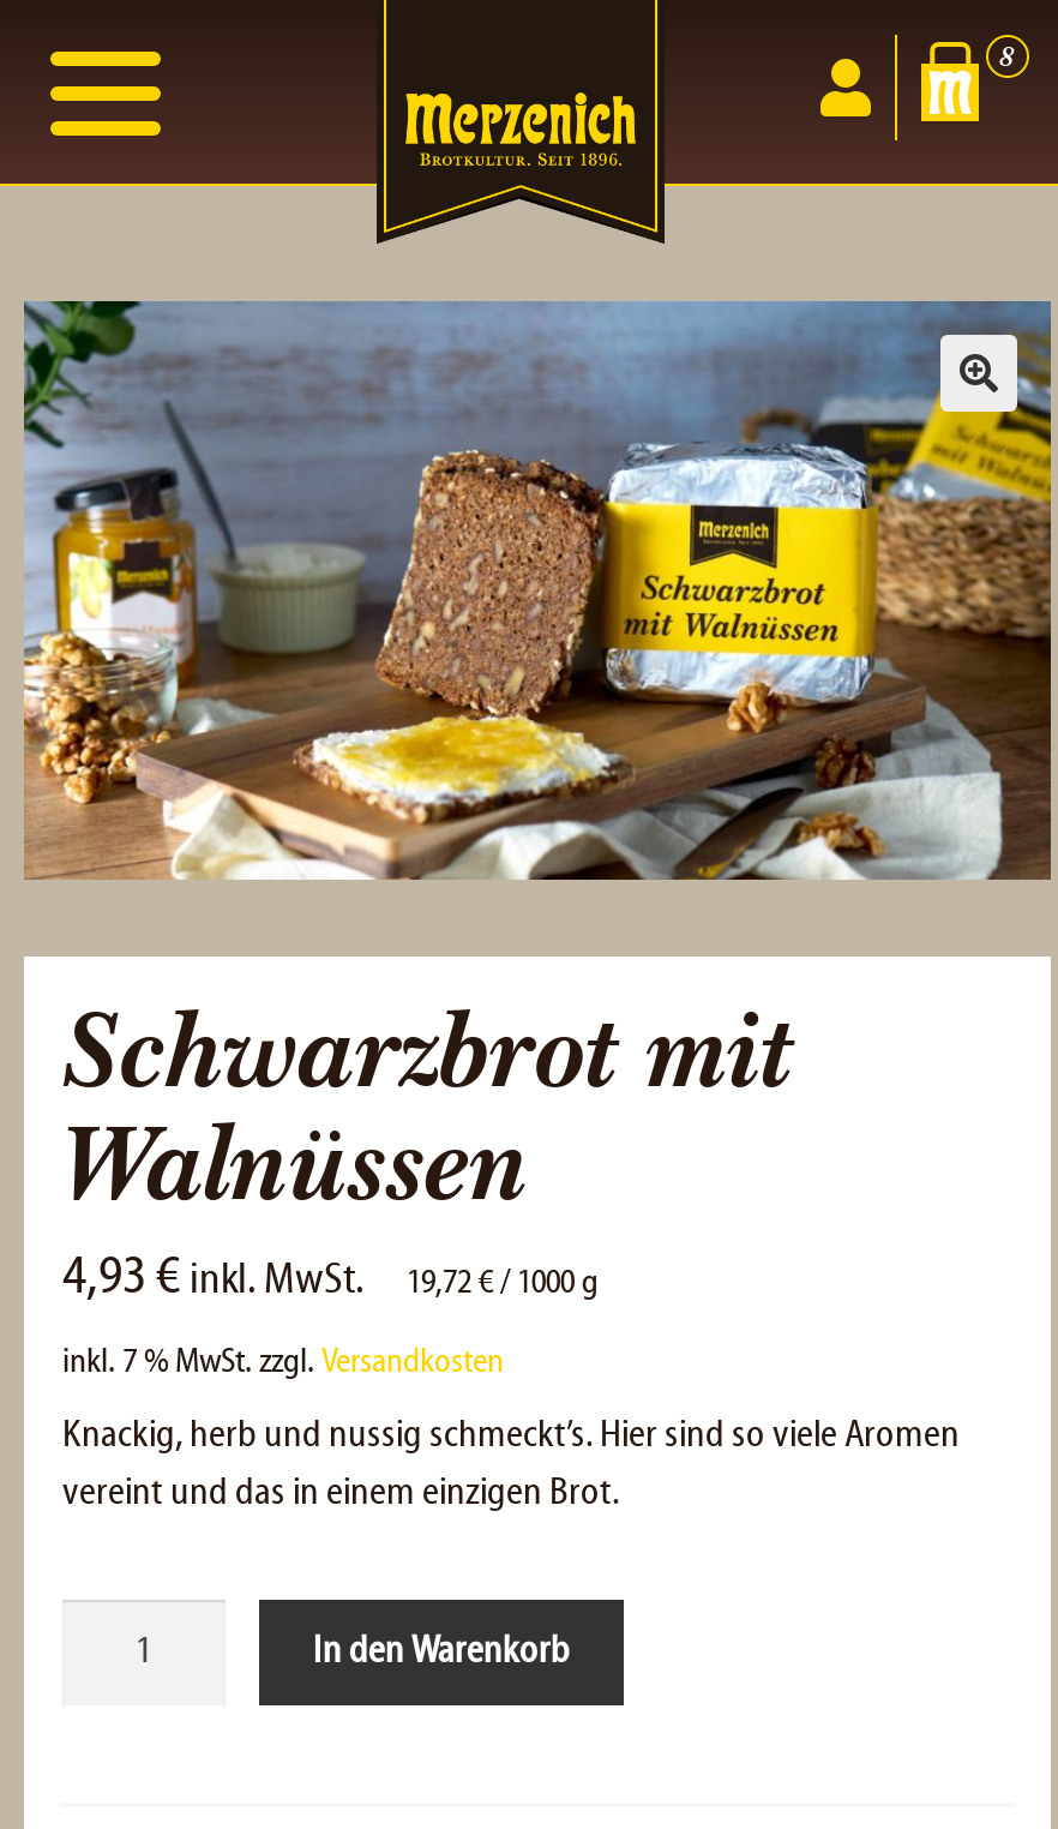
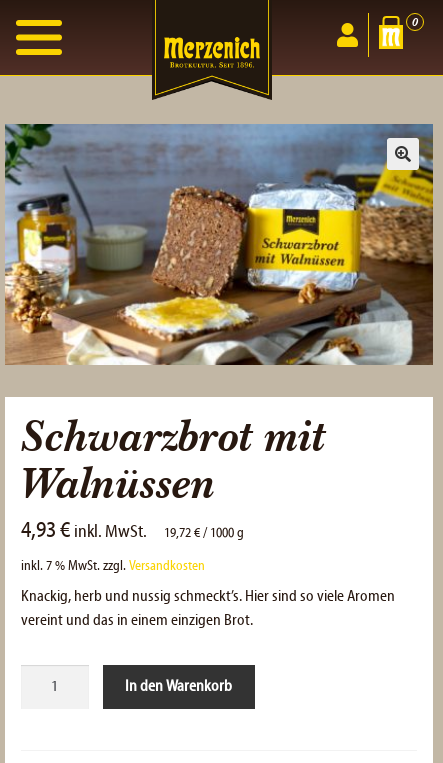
- 8
+ 0
